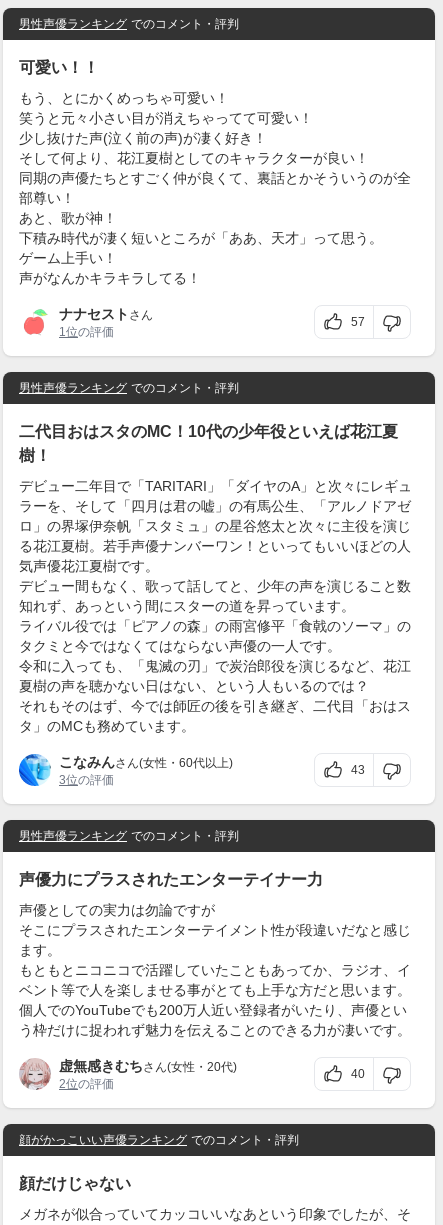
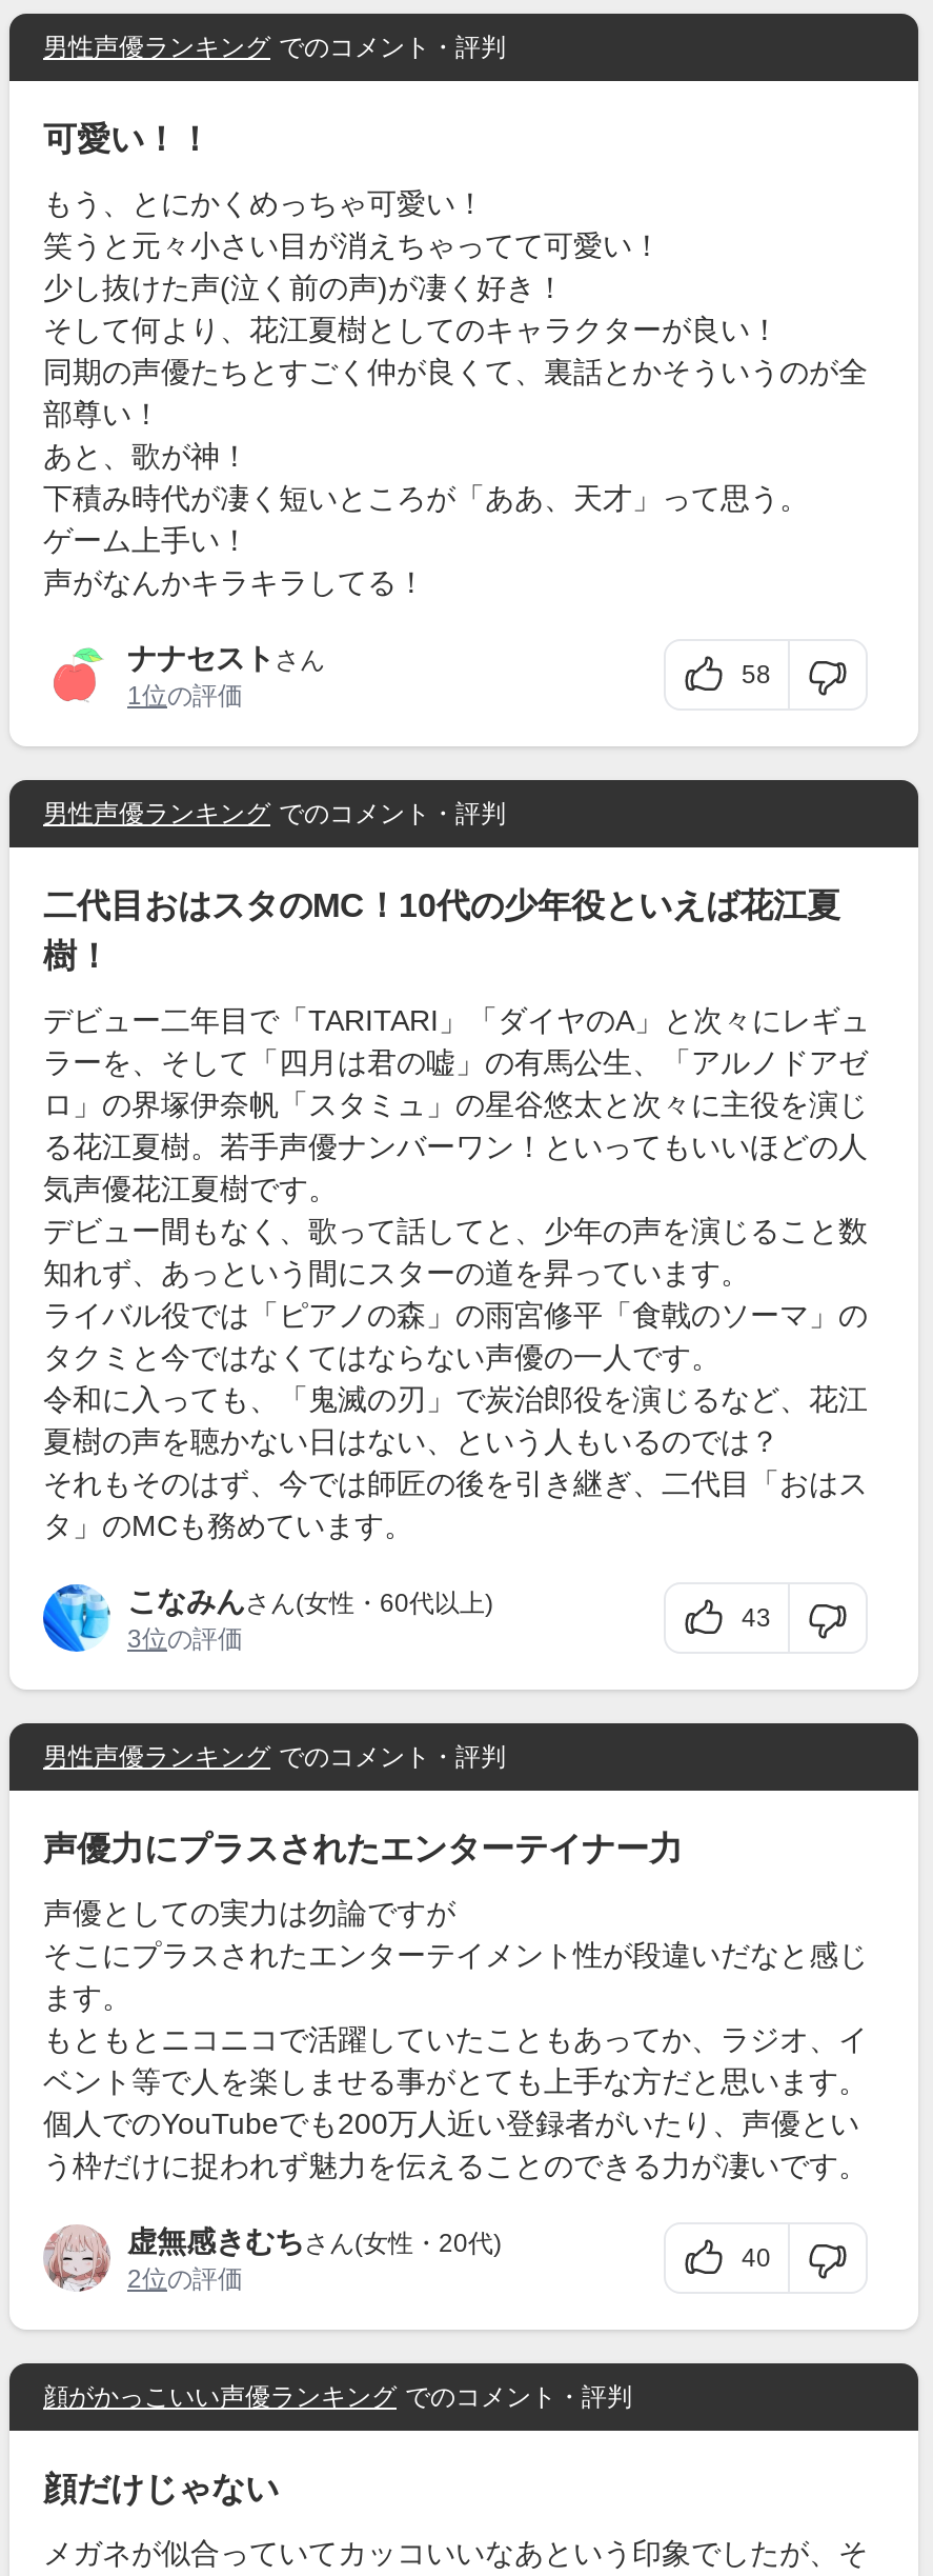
- 57
+ 58
